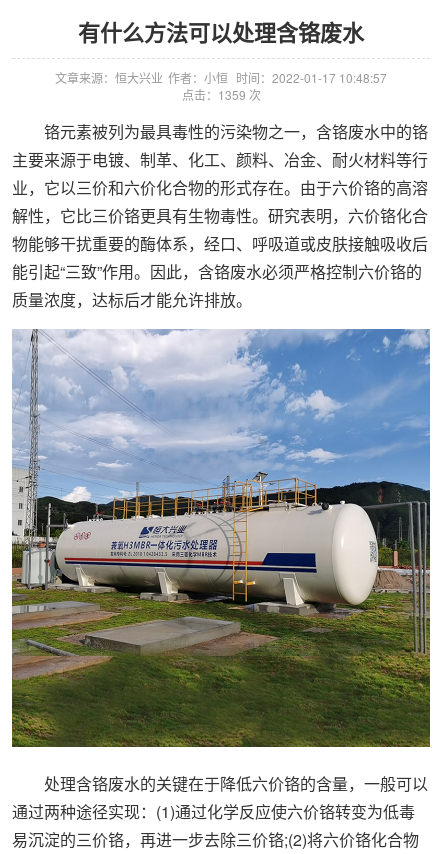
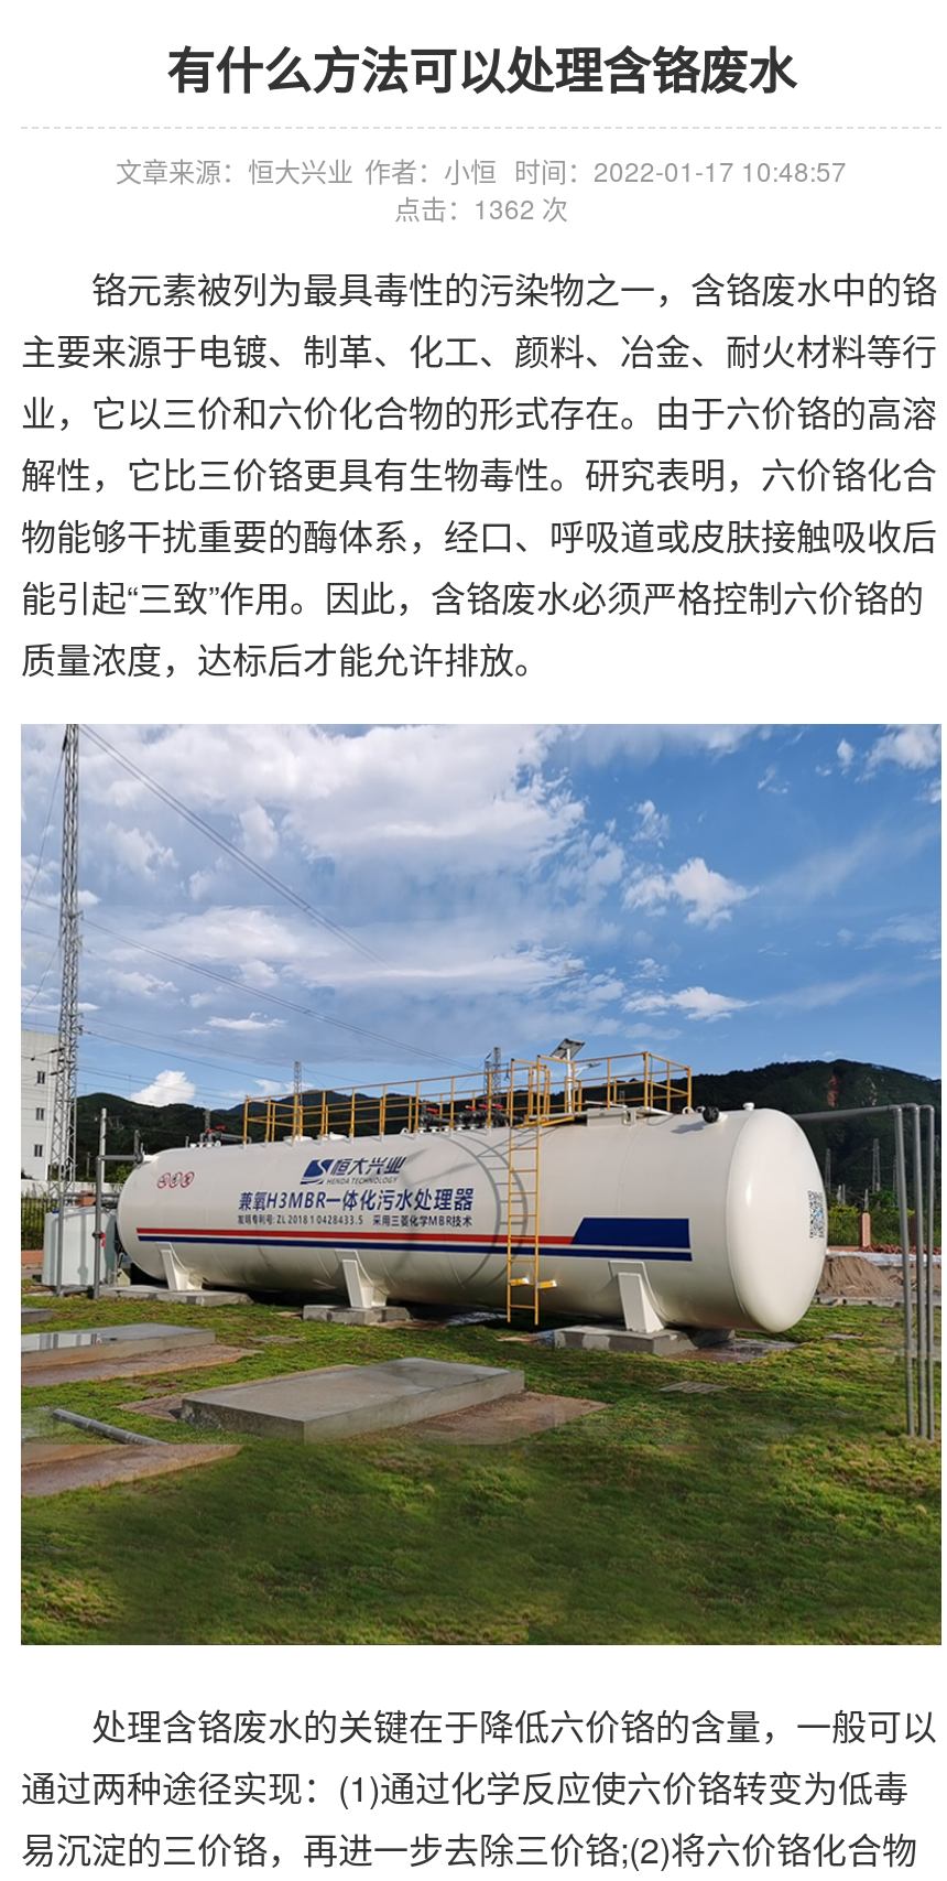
- 点击：1359 次
+ 点击：1362 次
